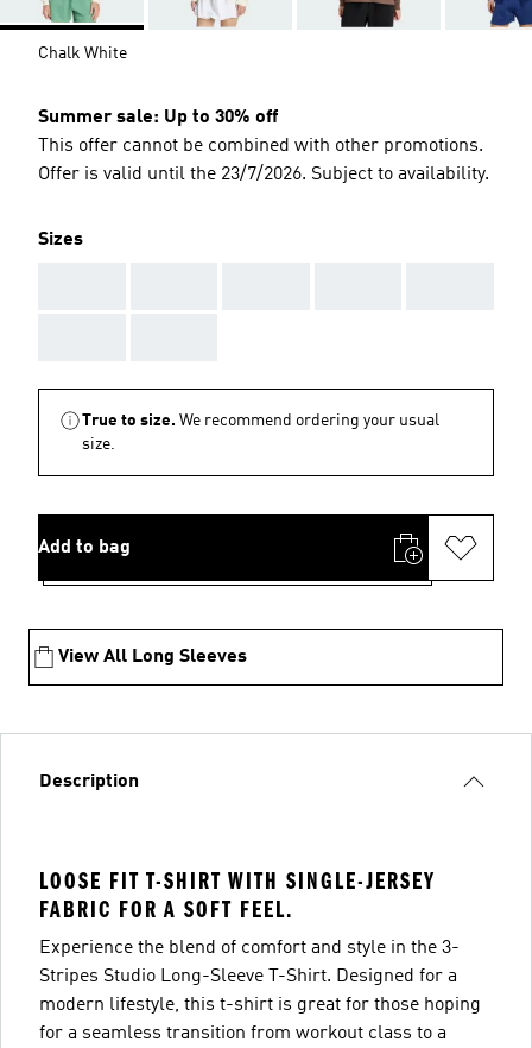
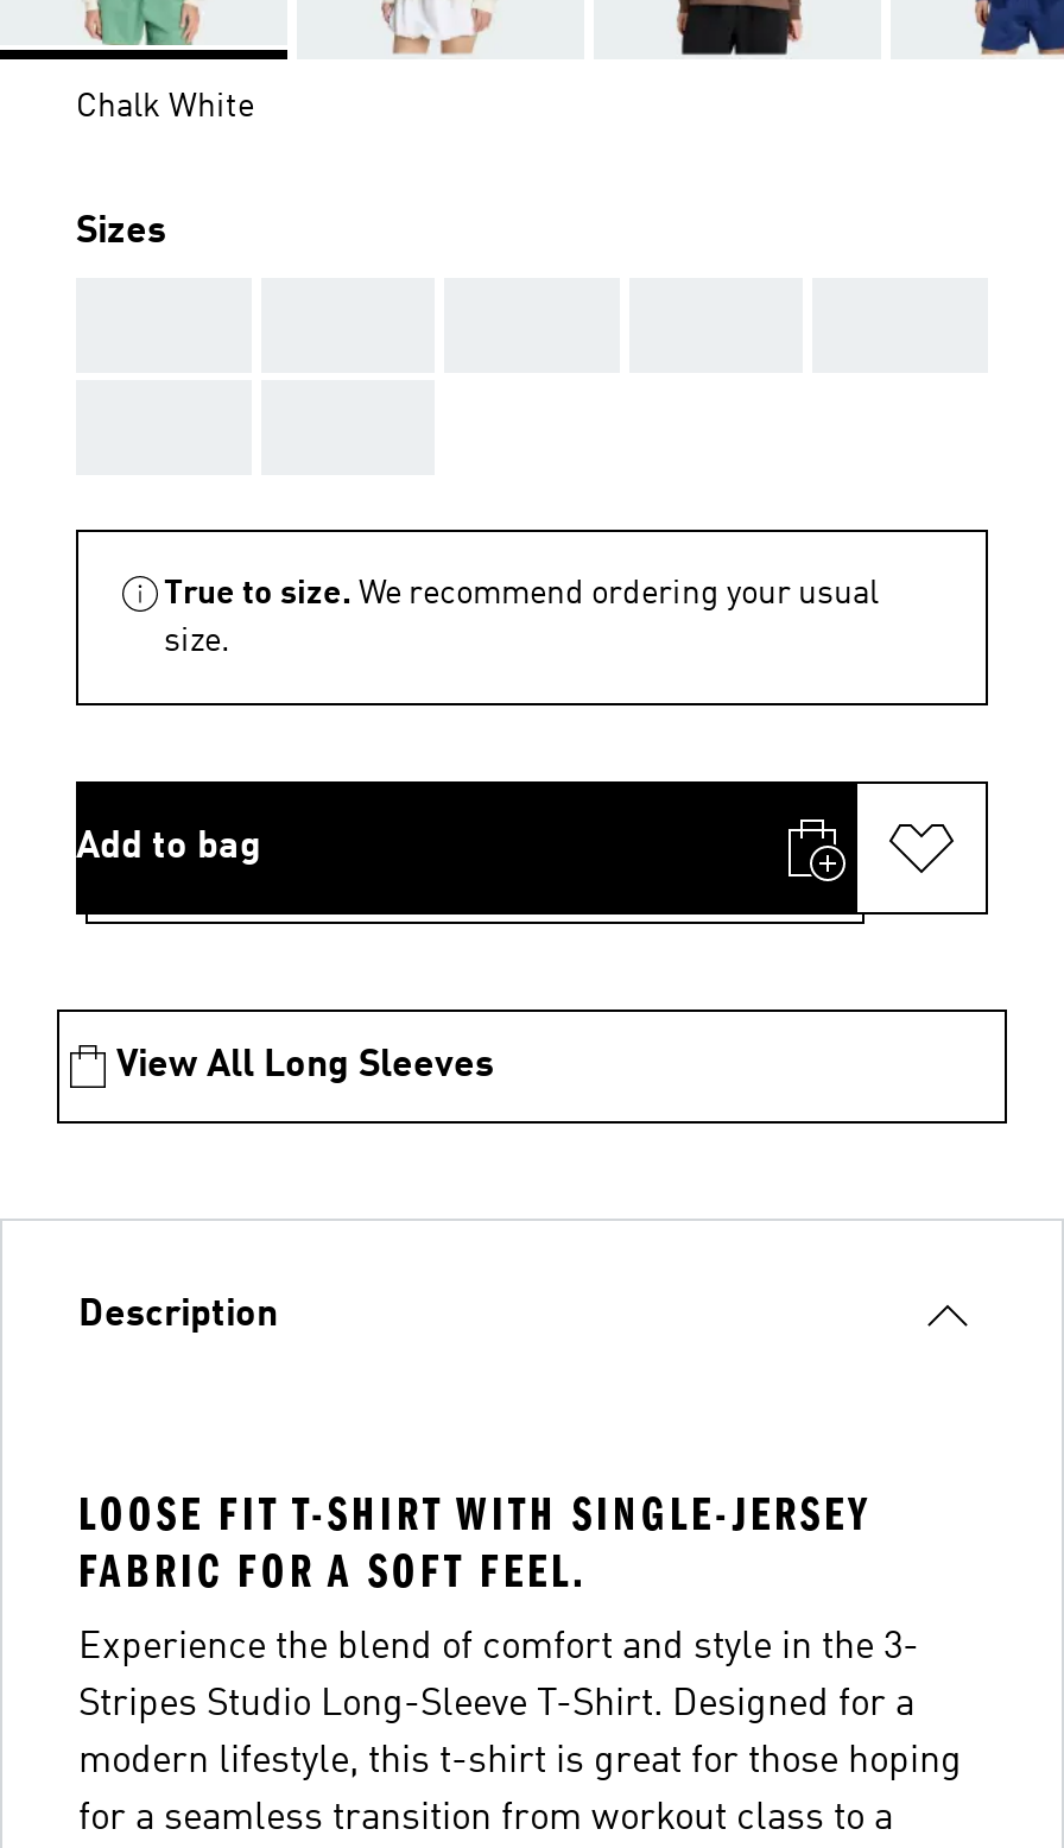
- Summer sale: Up to 30% off
- This offer cannot be combined with other promotions.
- Offer is valid until the 23/7/2026. Subject to availability.
